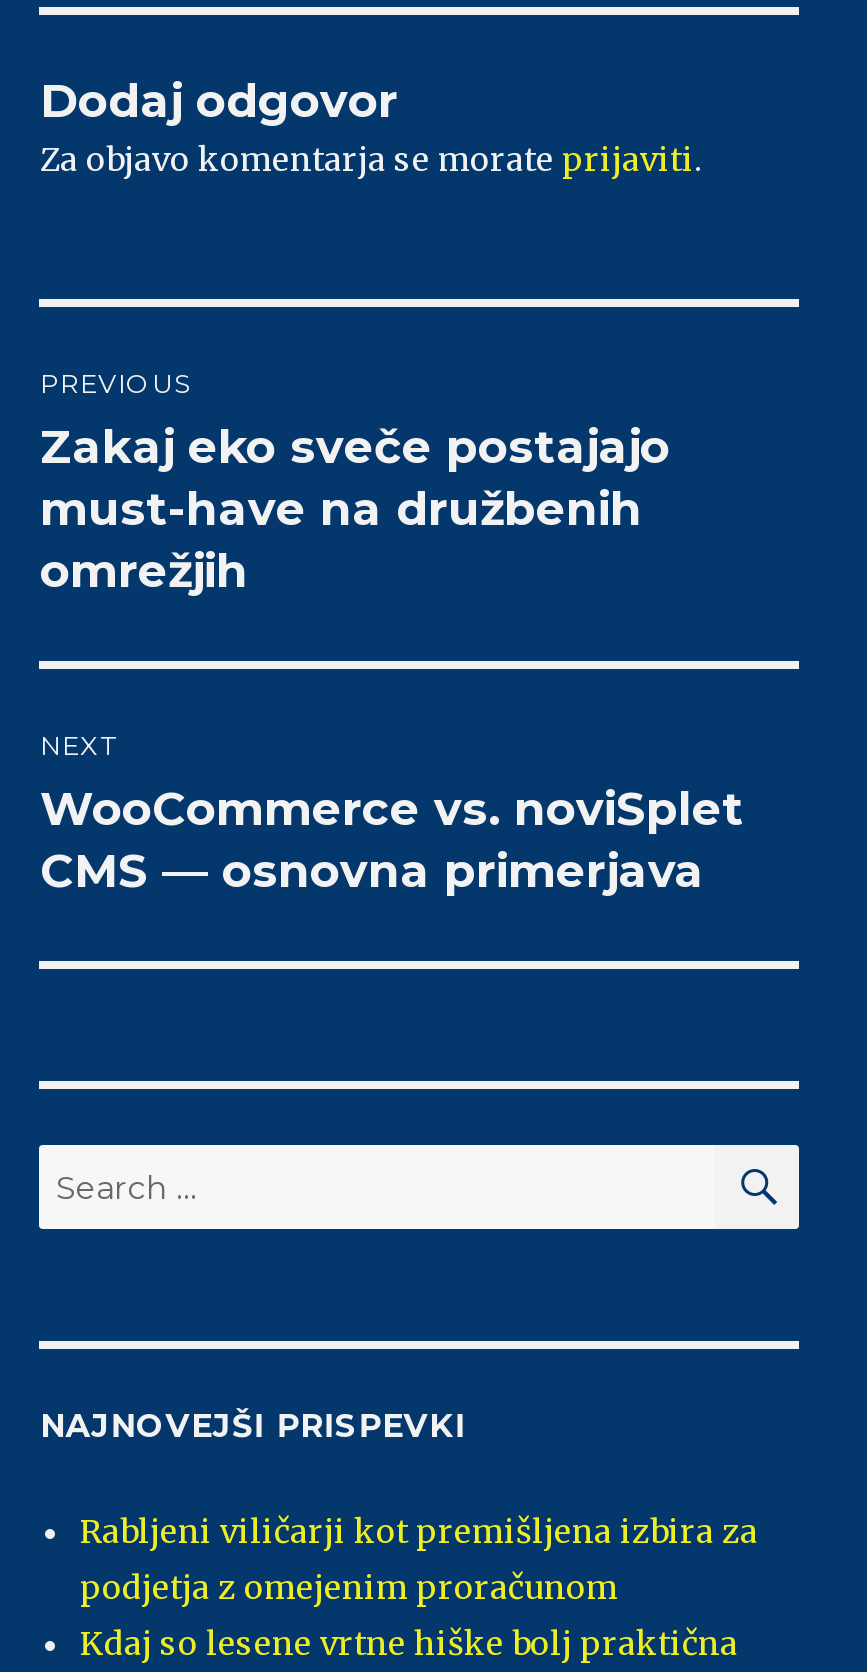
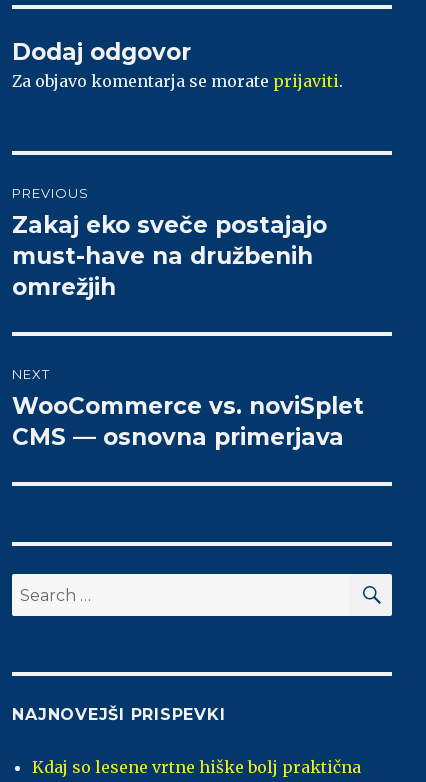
- Rabljeni viličarji kot premišljena izbira za
- podjetja z omejenim proračunom
